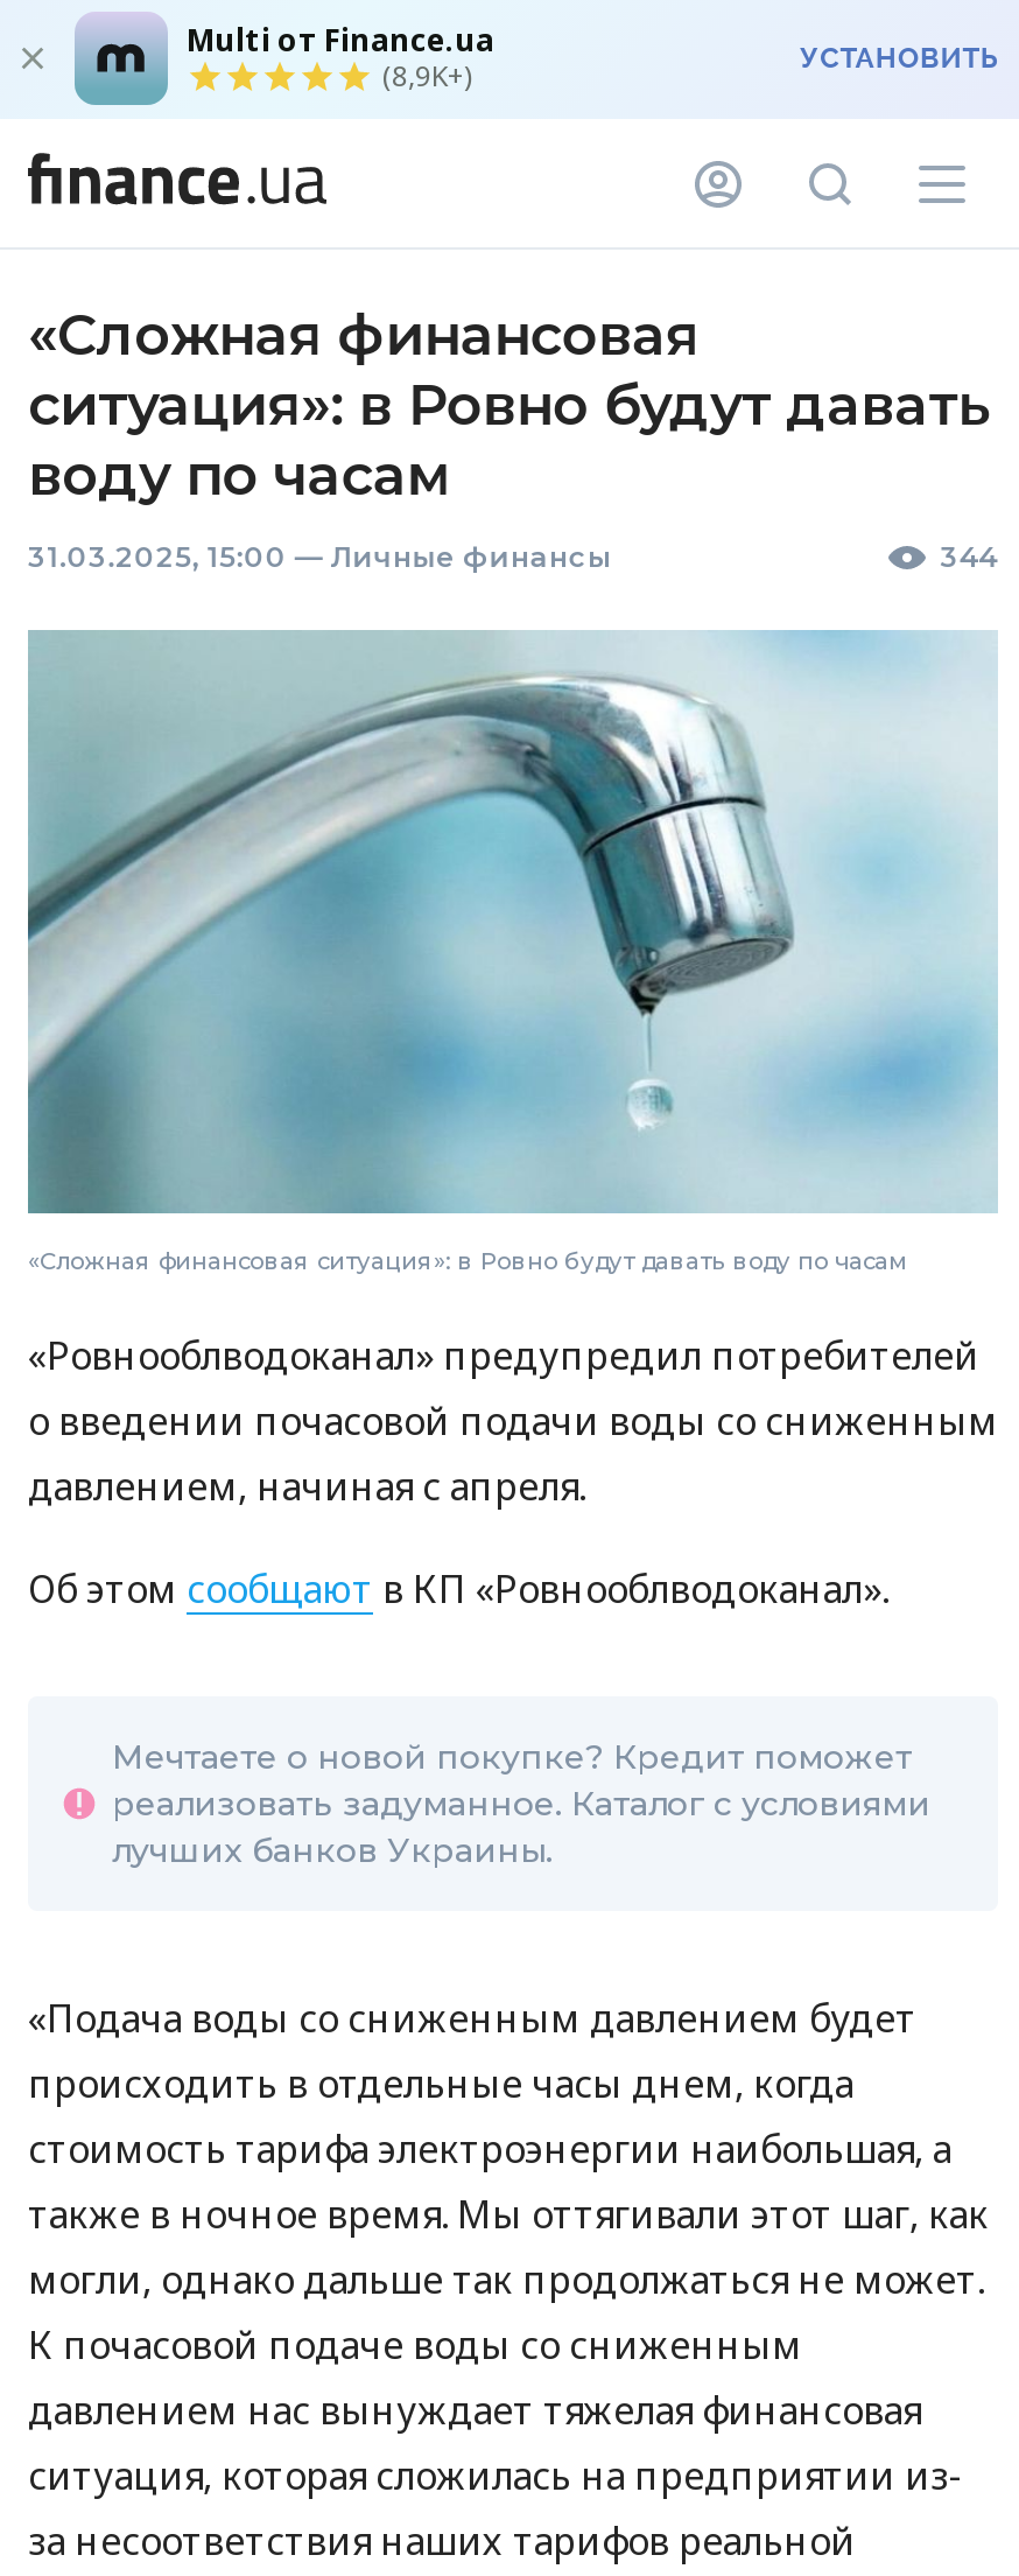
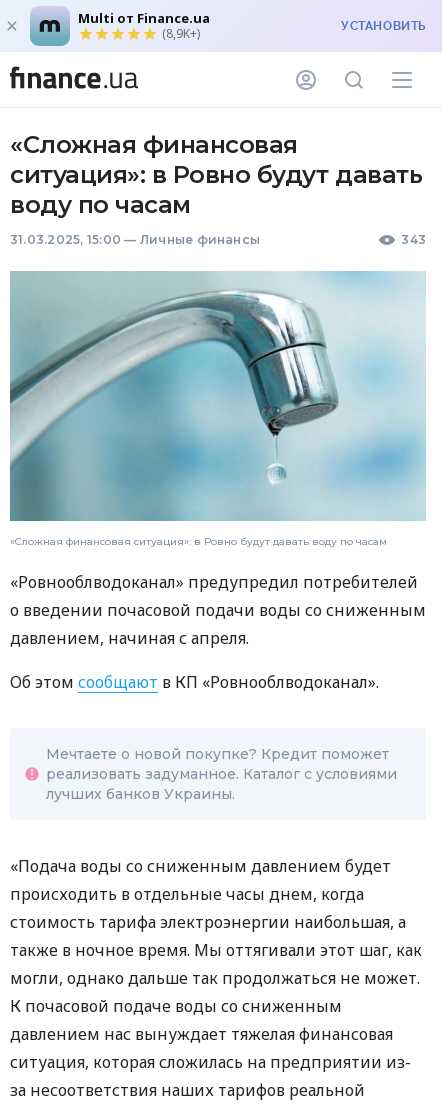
- 344
+ 343
